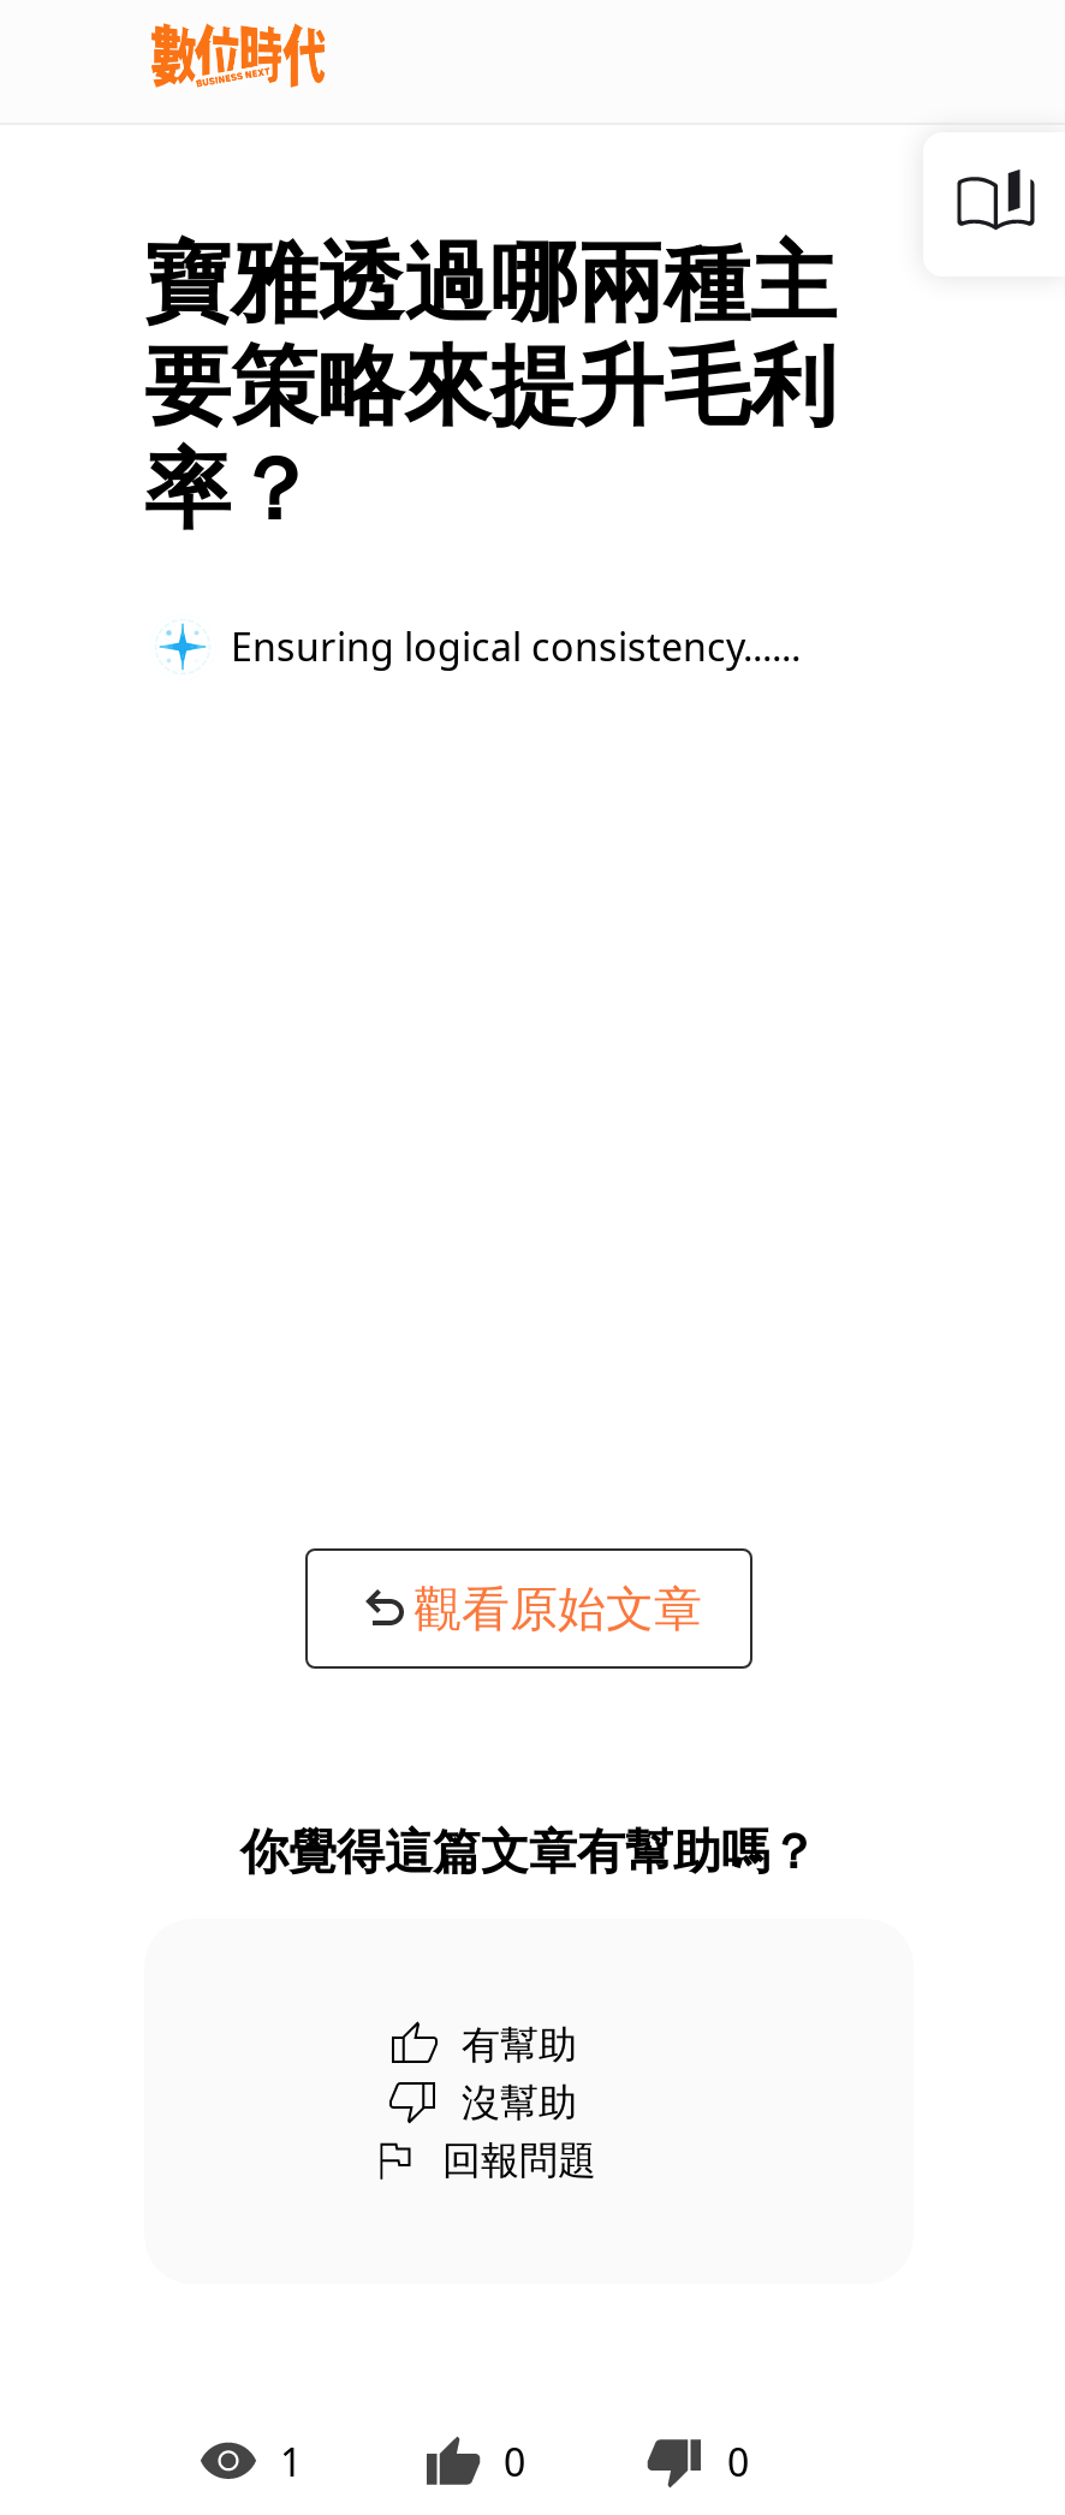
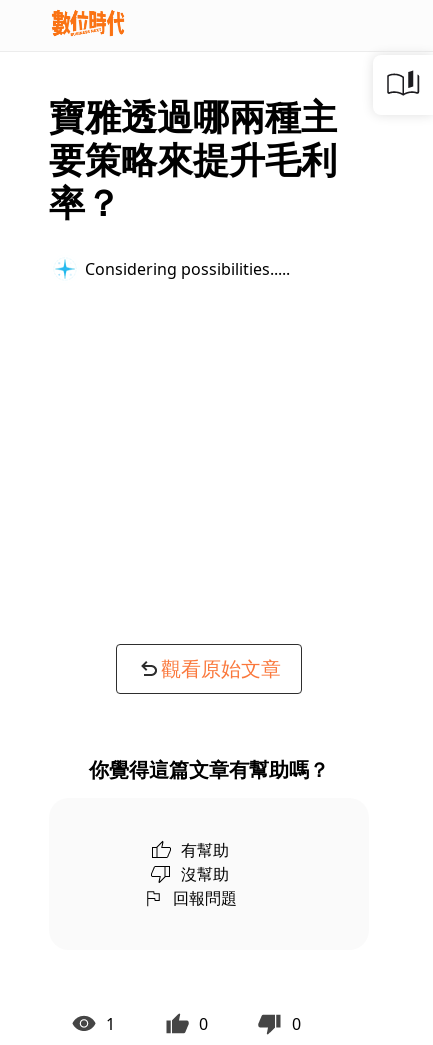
- Ensuring logical consistency...
+ Considering possibilities...
